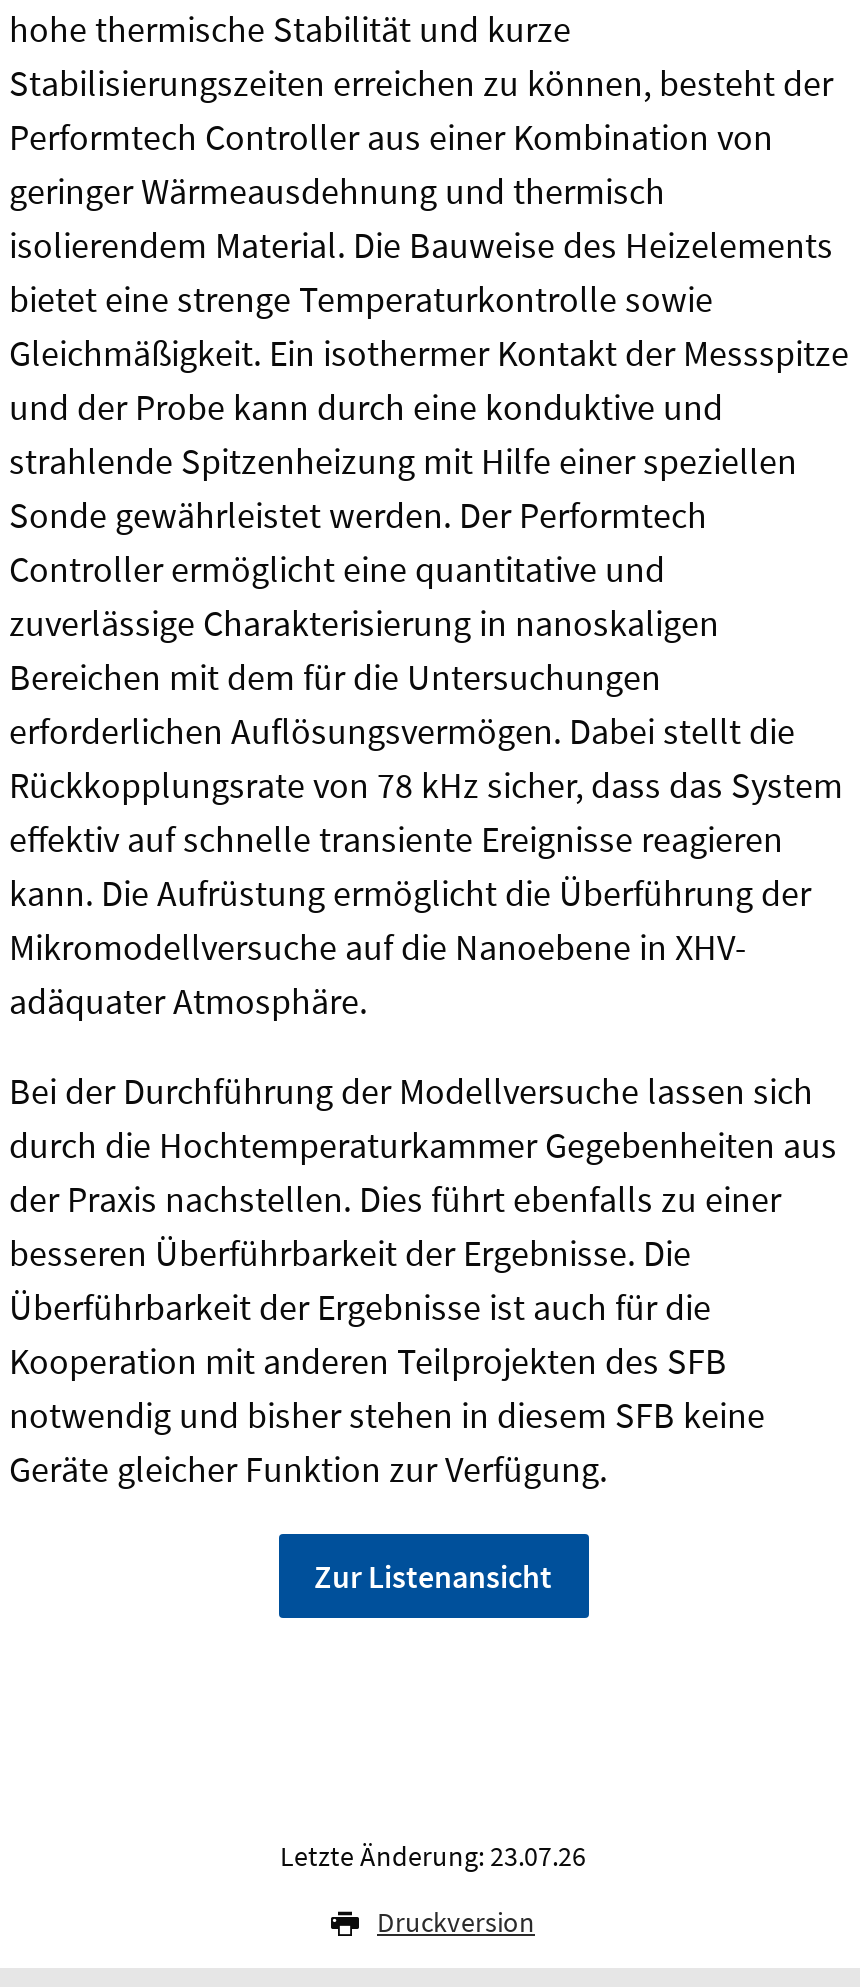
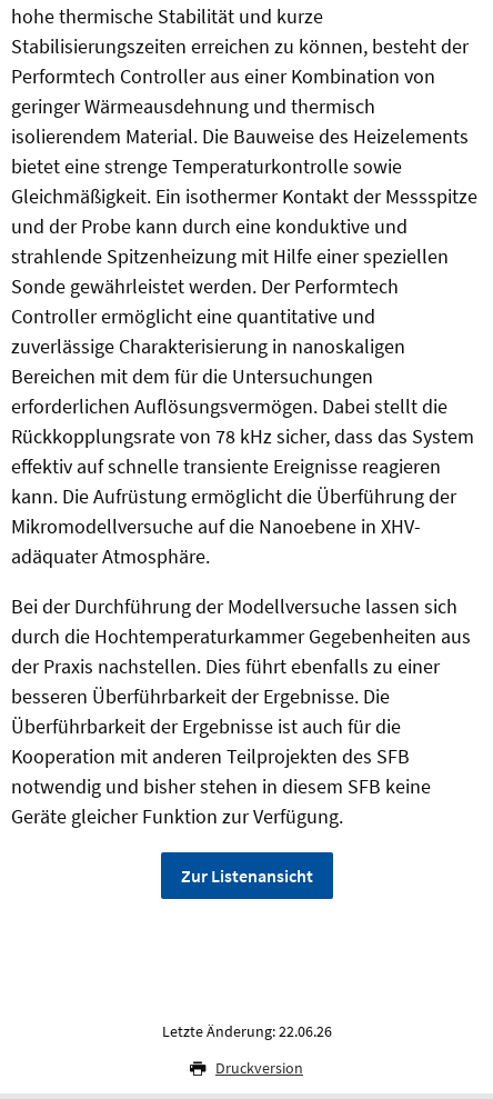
- Letzte Änderung: 23.07.26
+ Letzte Änderung: 22.06.26
